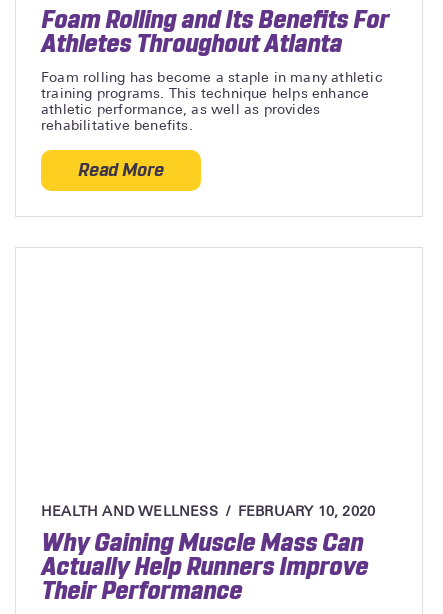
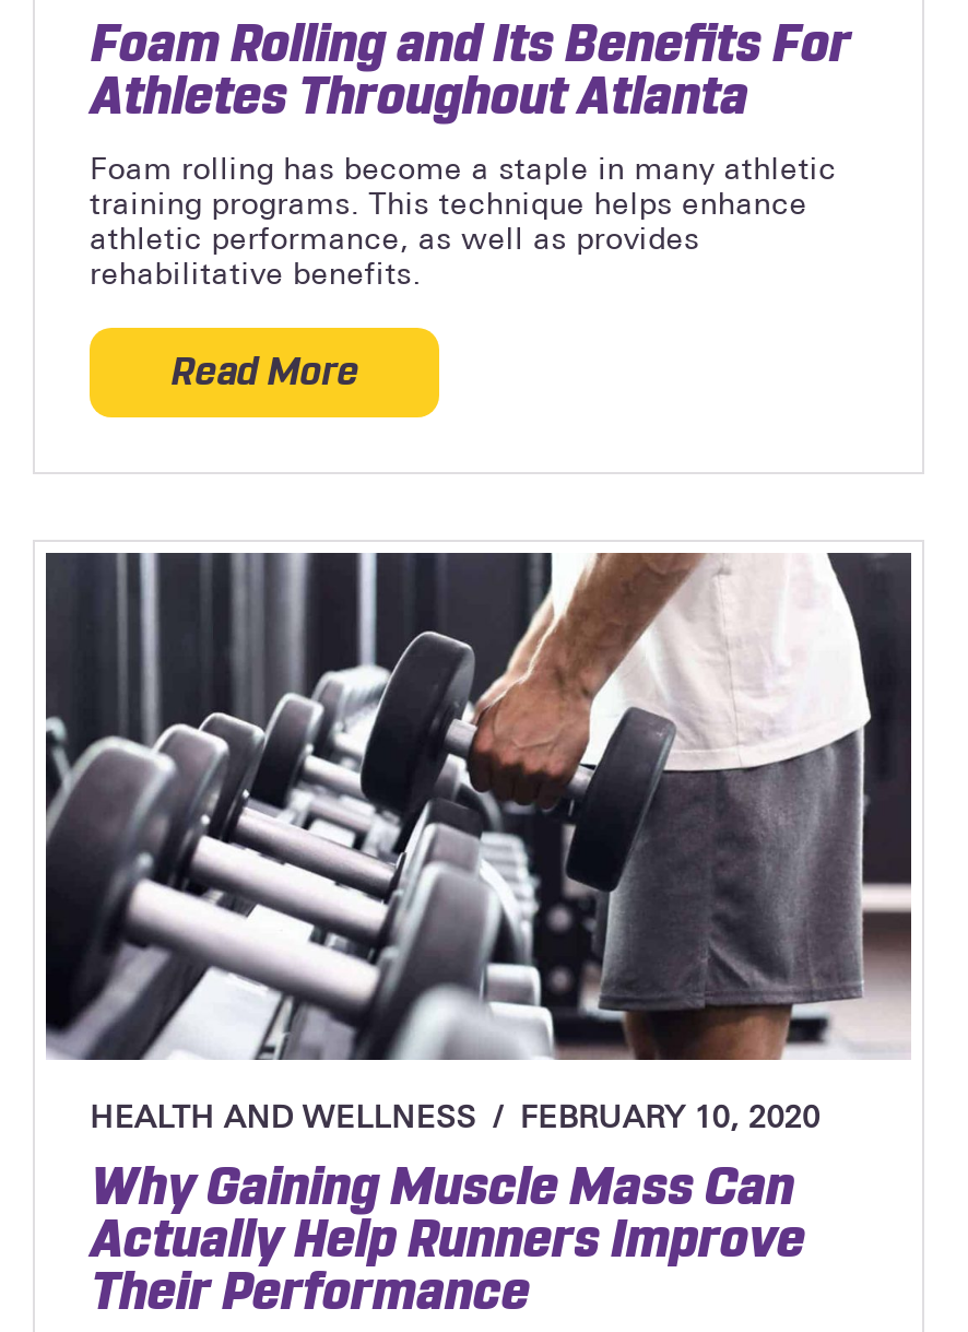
+ [image]
